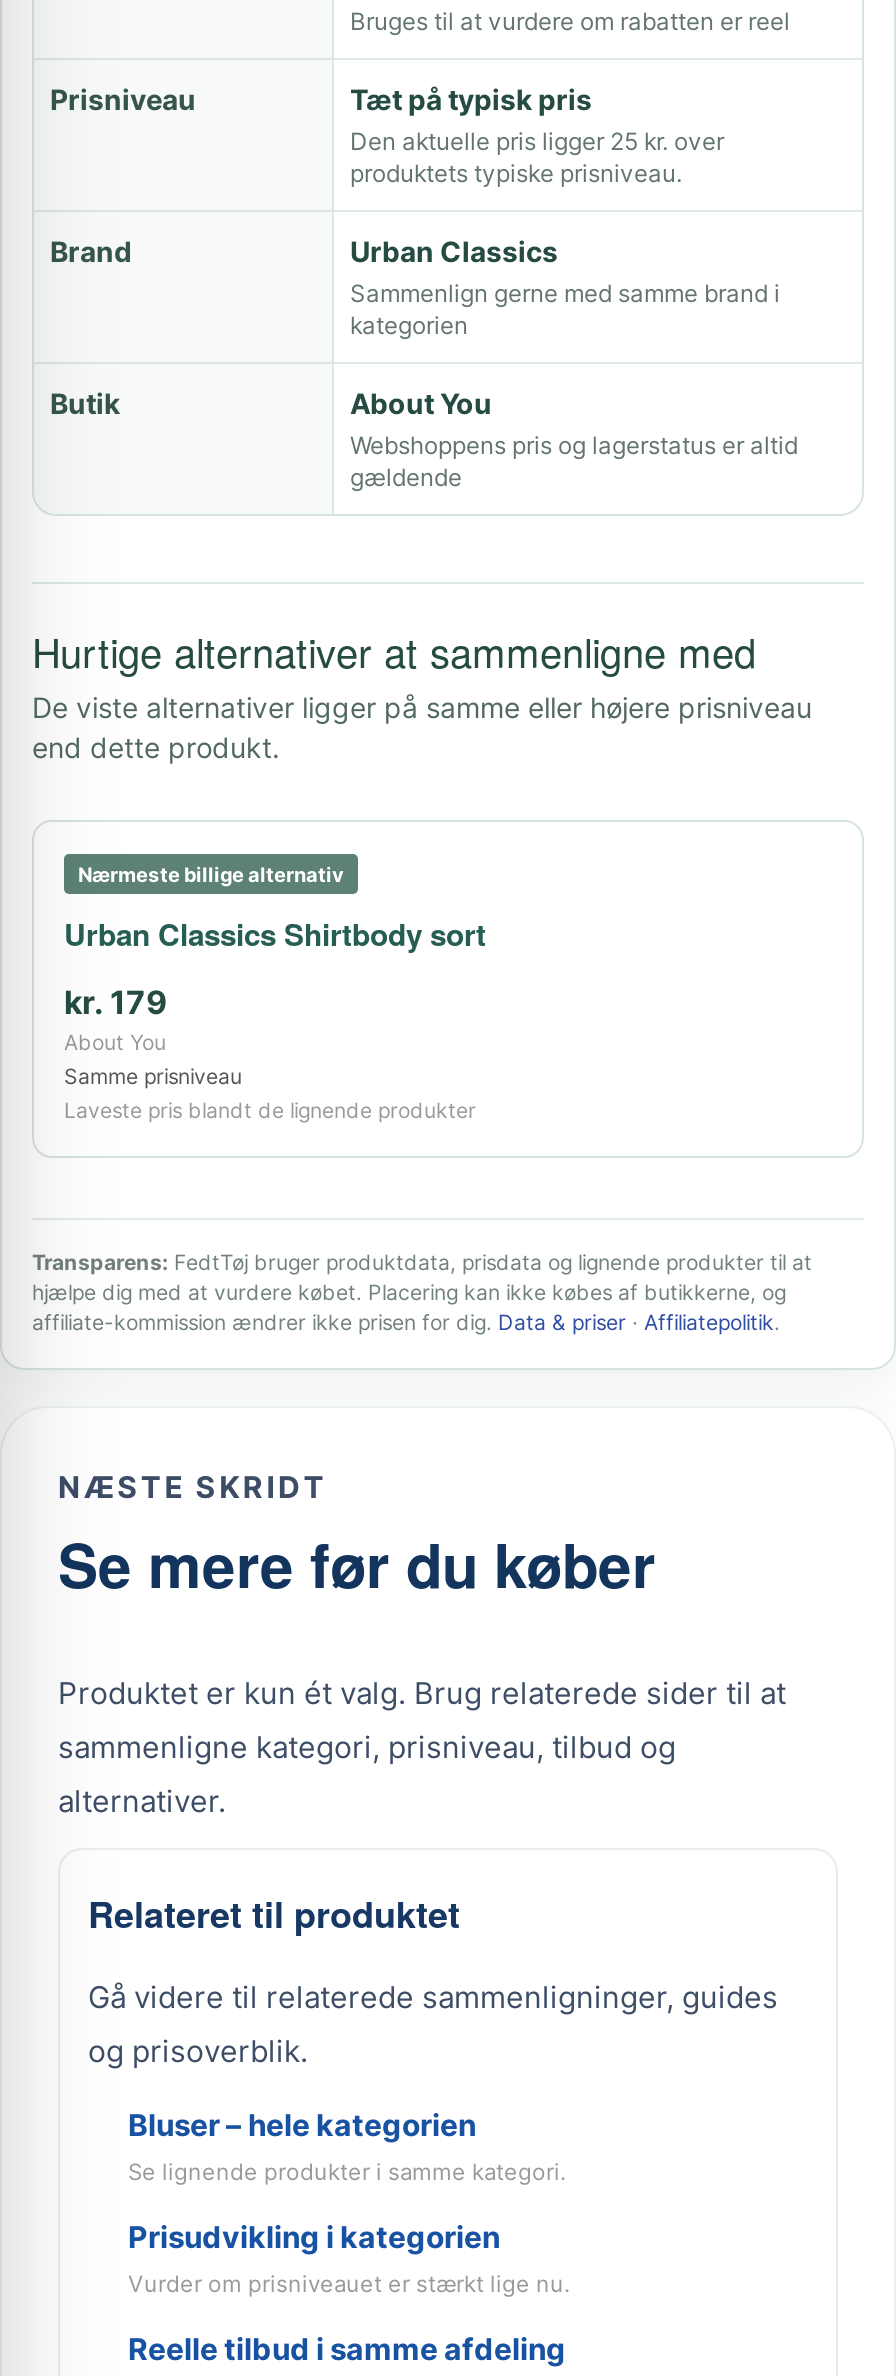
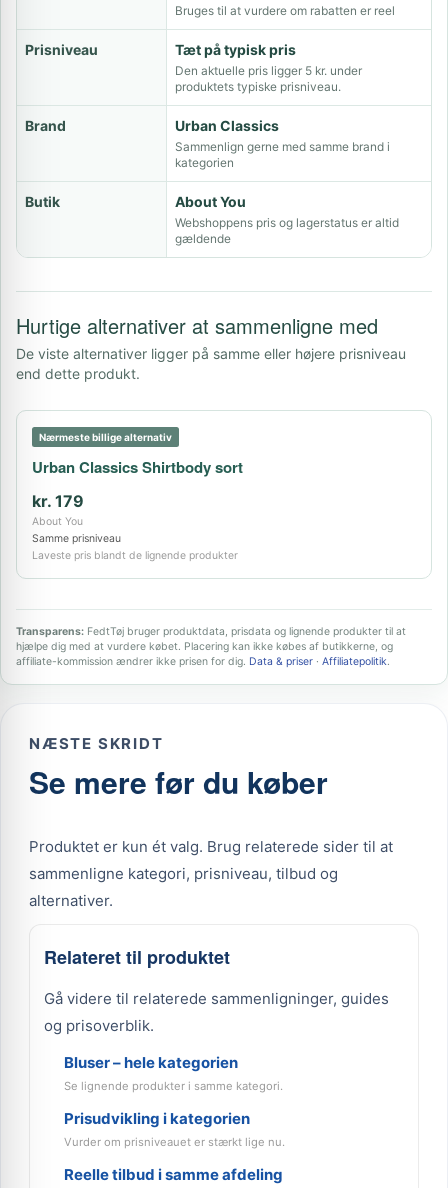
- Den aktuelle pris ligger 25 kr. over
+ Den aktuelle pris ligger 5 kr. under
